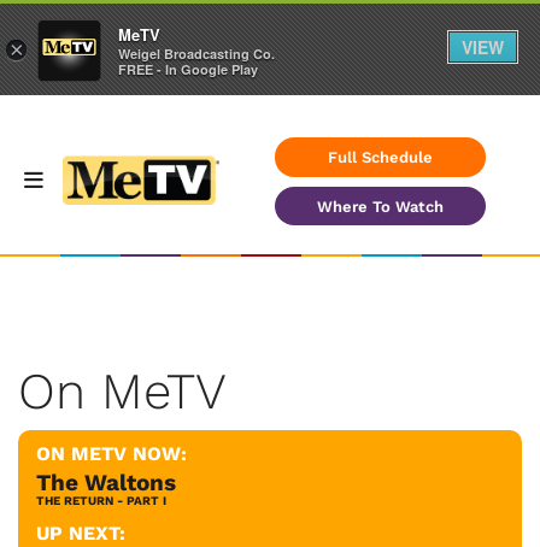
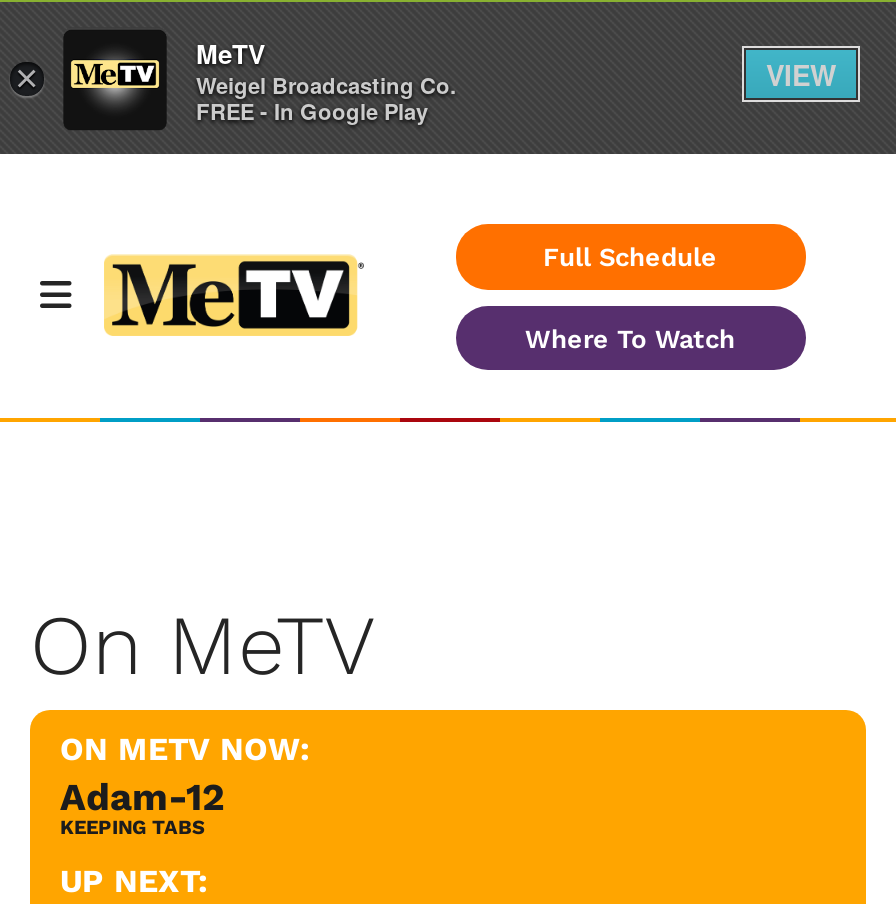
- The Waltons
- THE RETURN - PART I
+ Adam-12
+ KEEPING TABS
